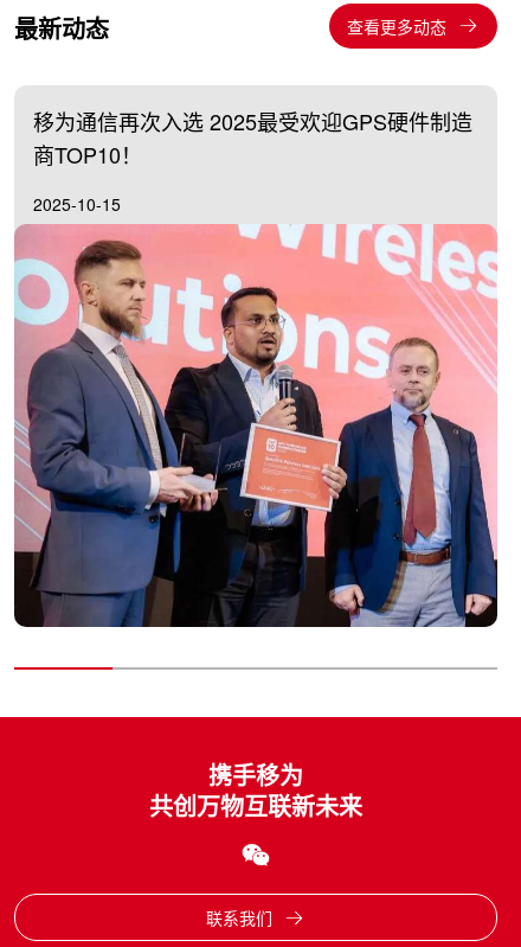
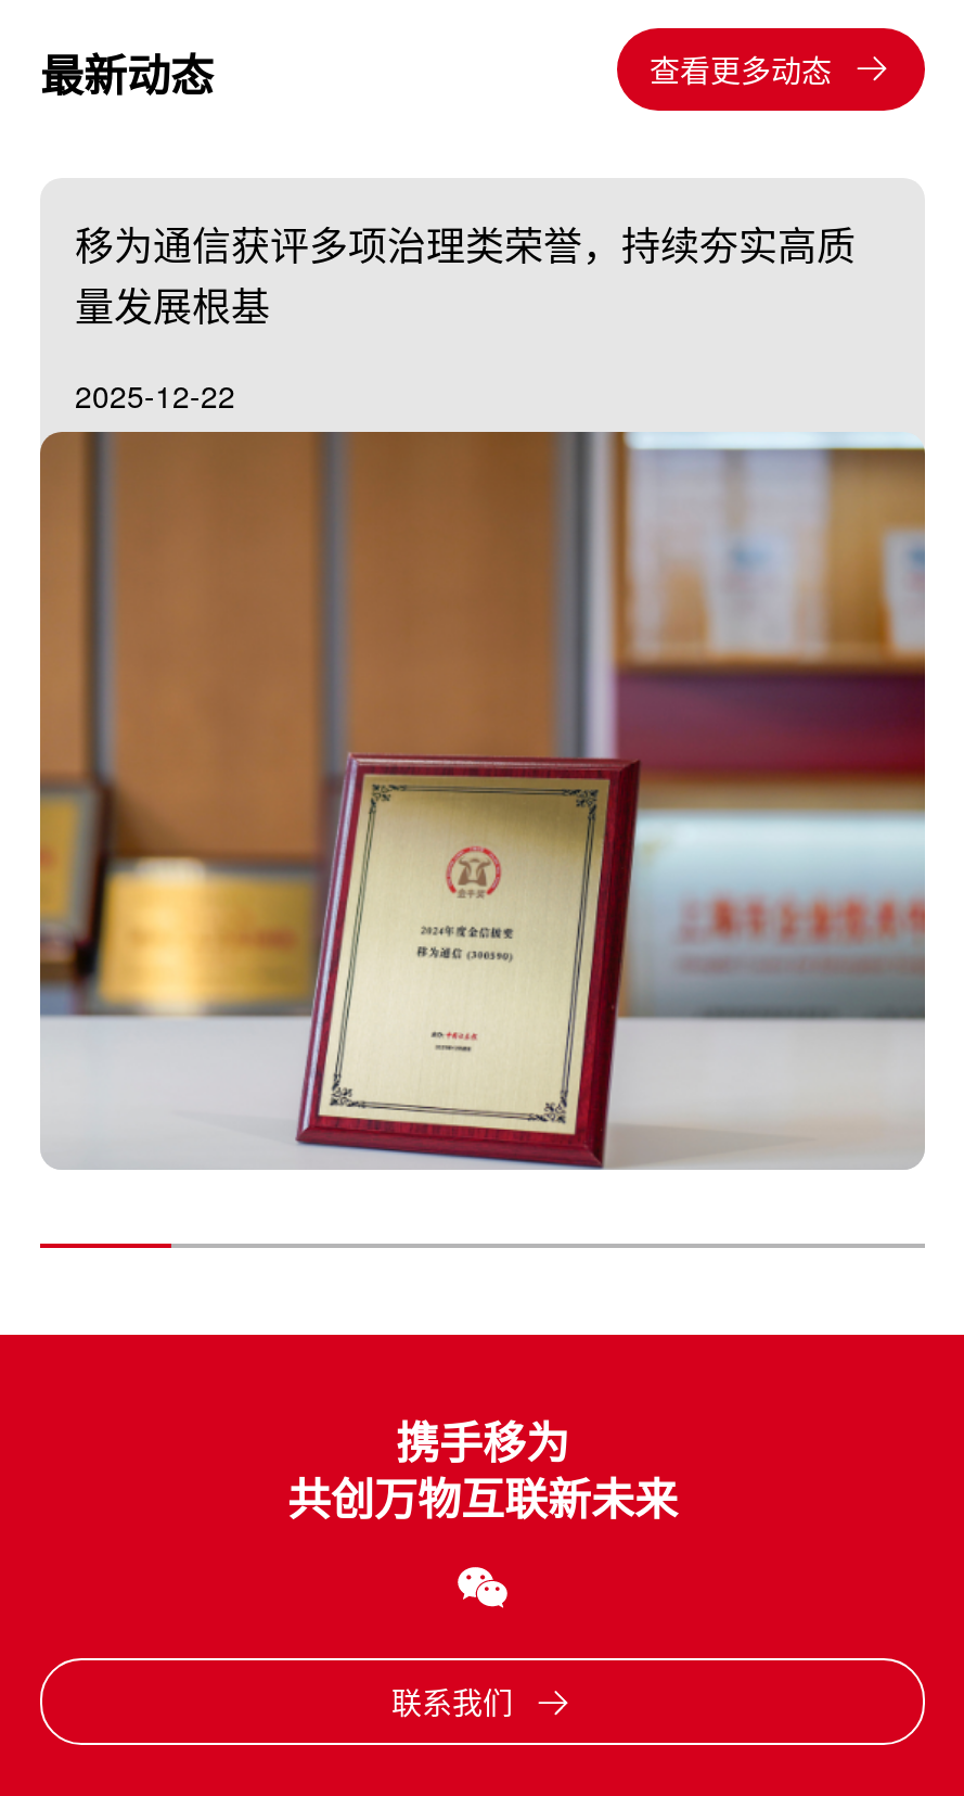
- 移为通信再次入选 2025最受欢迎GPS硬件制造
- 商TOP10！
+ 移为通信获评多项治理类荣誉，持续夯实高质
+ 量发展根基

- 2025-10-15
+ 2025-12-22

- [image]
+ [image]
